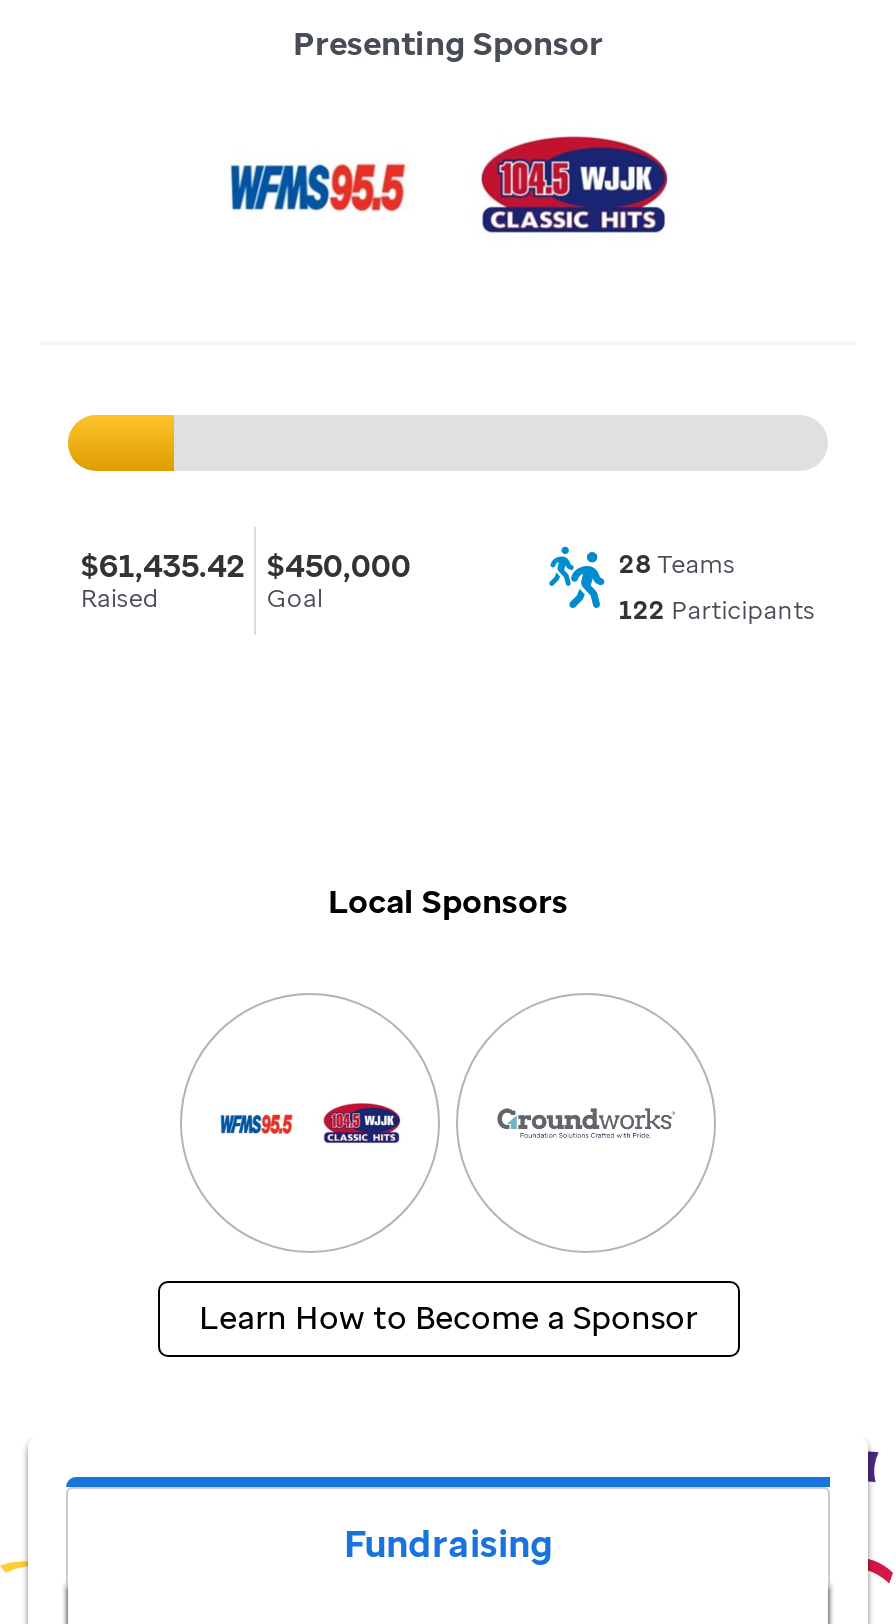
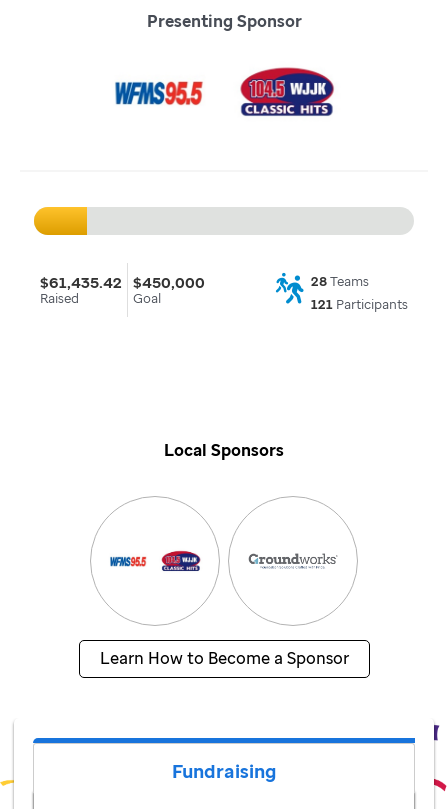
- 122 Participants
+ 121 Participants
